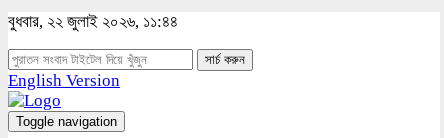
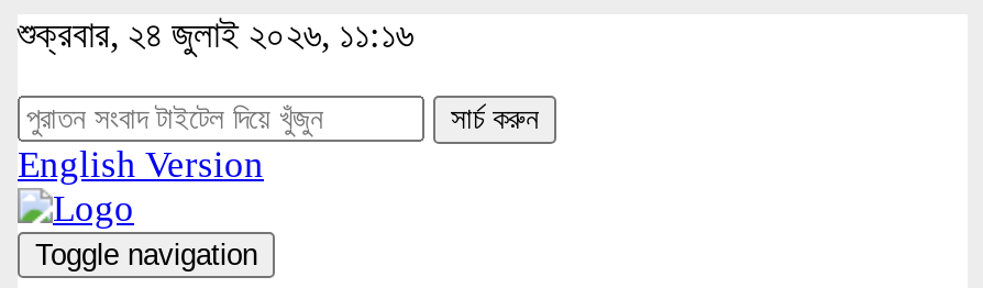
- বুধবার, ২২ জুলাই ২০২৬, ১১:৪৪
+ শুক্রবার, ২৪ জুলাই ২০২৬, ১১:১৬
